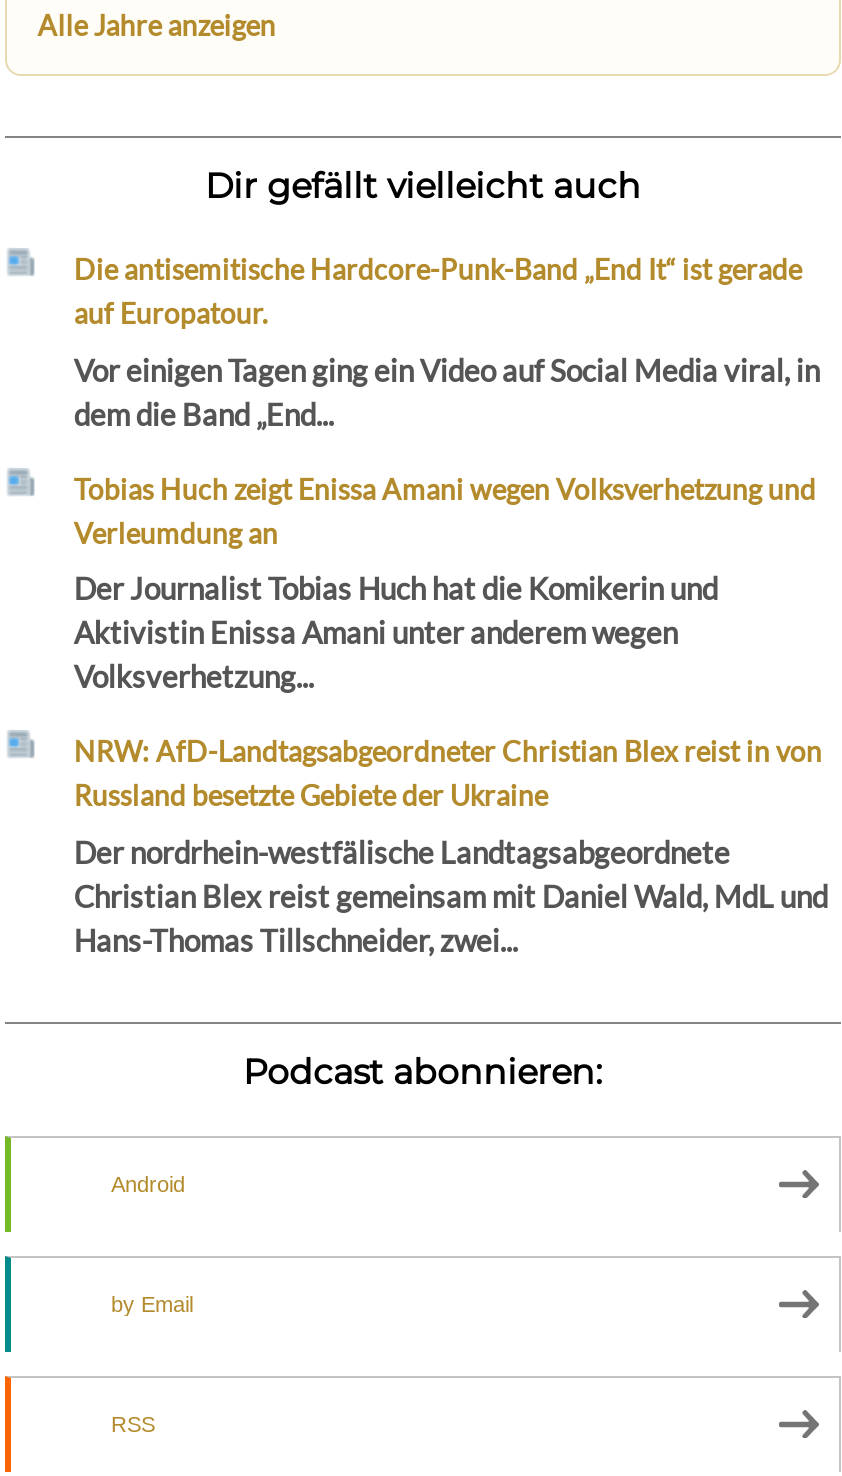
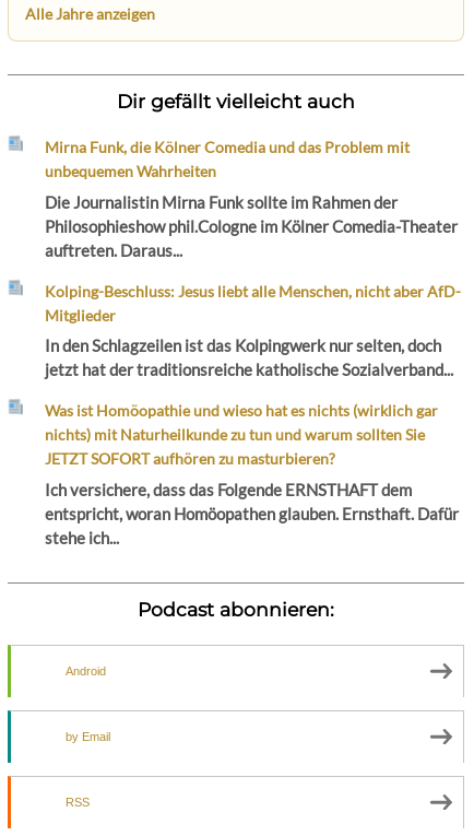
- Die antisemitische Hardcore-Punk-Band „End It“ ist gerade
- auf Europatour.
+ Mirna Funk, die Kölner Comedia und das Problem mit
+ unbequemen Wahrheiten

- Vor einigen Tagen ging ein Video auf Social Media viral, in
- dem die Band „End...
+ Die Journalistin Mirna Funk sollte im Rahmen der
+ Philosophieshow phil.Cologne im Kölner Comedia-Theater
+ auftreten. Daraus...

- Tobias Huch zeigt Enissa Amani wegen Volksverhetzung und
- Verleumdung an
+ Kolping-Beschluss: Jesus liebt alle Menschen, nicht aber AfD-
+ Mitglieder

- Der Journalist Tobias Huch hat die Komikerin und
- Aktivistin Enissa Amani unter anderem wegen
- Volksverhetzung...
+ In den Schlagzeilen ist das Kolpingwerk nur selten, doch
+ jetzt hat der traditionsreiche katholische Sozialverband...

- NRW: AfD-Landtagsabgeordneter Christian Blex reist in von
- Russland besetzte Gebiete der Ukraine
+ Was ist Homöopathie und wieso hat es nichts (wirklich gar
+ nichts) mit Naturheilkunde zu tun und warum sollten Sie
+ JETZT SOFORT aufhören zu masturbieren?

- Der nordrhein-westfälische Landtagsabgeordnete
- Christian Blex reist gemeinsam mit Daniel Wald, MdL und
- Hans-Thomas Tillschneider, zwei...
+ Ich versichere, dass das Folgende ERNSTHAFT dem
+ entspricht, woran Homöopathen glauben. Ernsthaft. Dafür
+ stehe ich...
